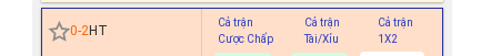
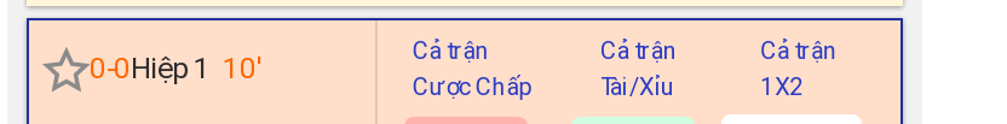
- 0-2HT
+ 0-0Hiệp 1 10'
